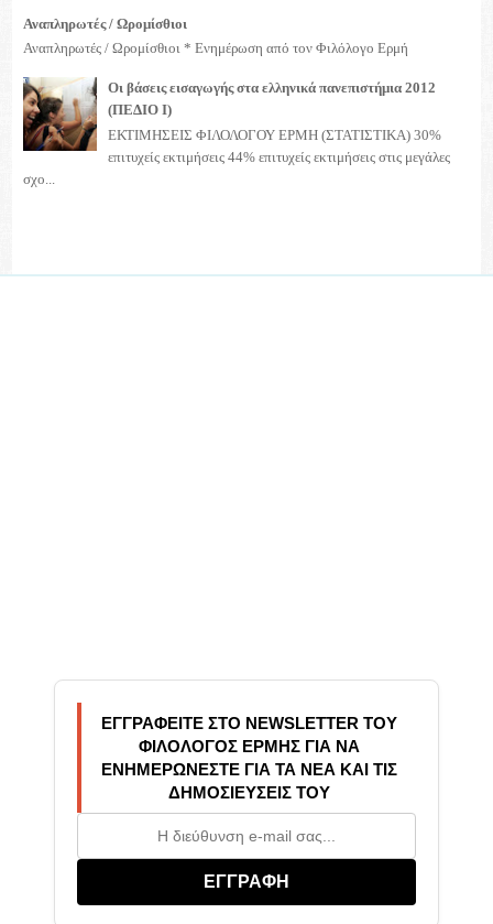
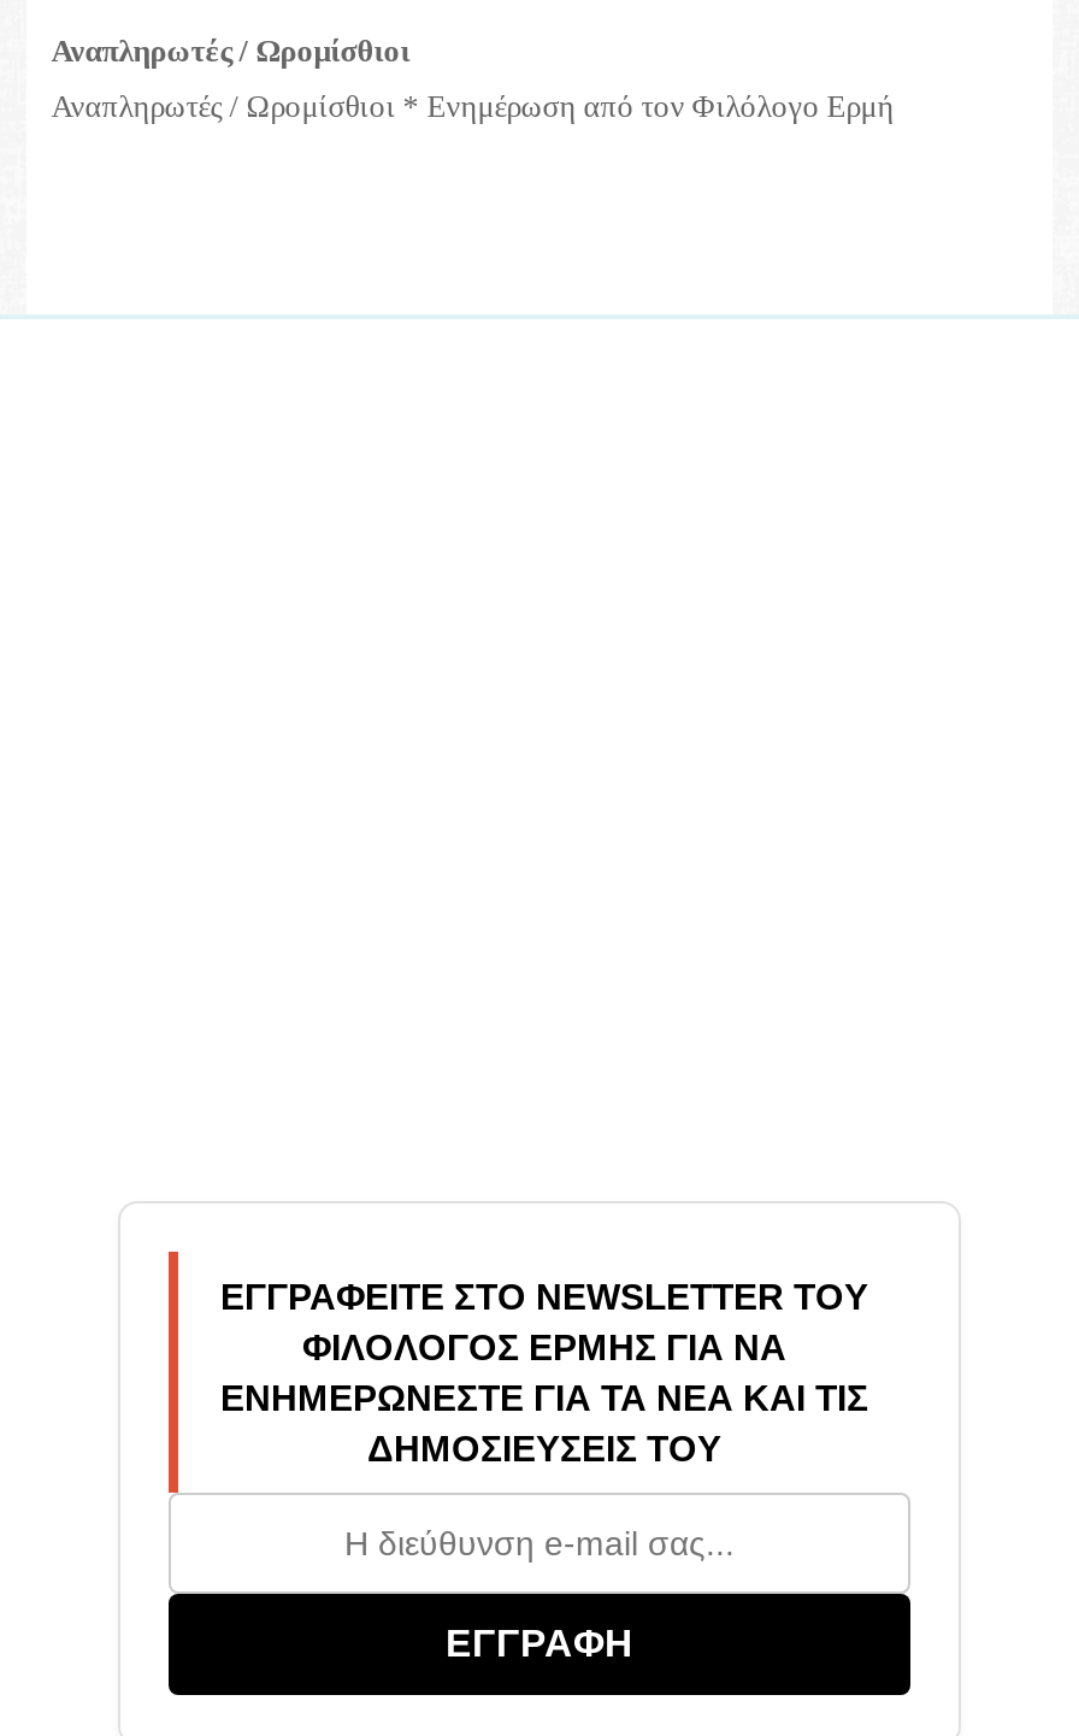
- [image]
- Οι βάσεις εισαγωγής στα ελληνικά πανεπιστήμια 2012
- (ΠΕΔΙΟ I)
- ΕΚΤΙΜΗΣΕΙΣ ΦΙΛΟΛΟΓΟΥ ΕΡΜΗ (ΣΤΑΤΙΣΤΙΚΑ) 30%
- επιτυχείς εκτιμήσεις 44% επιτυχείς εκτιμήσεις στις μεγάλες
- σχο...
